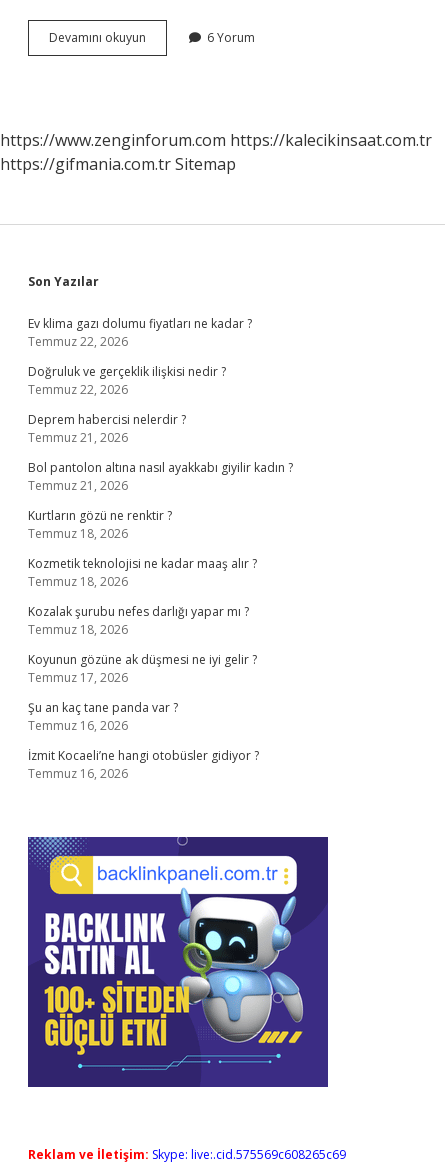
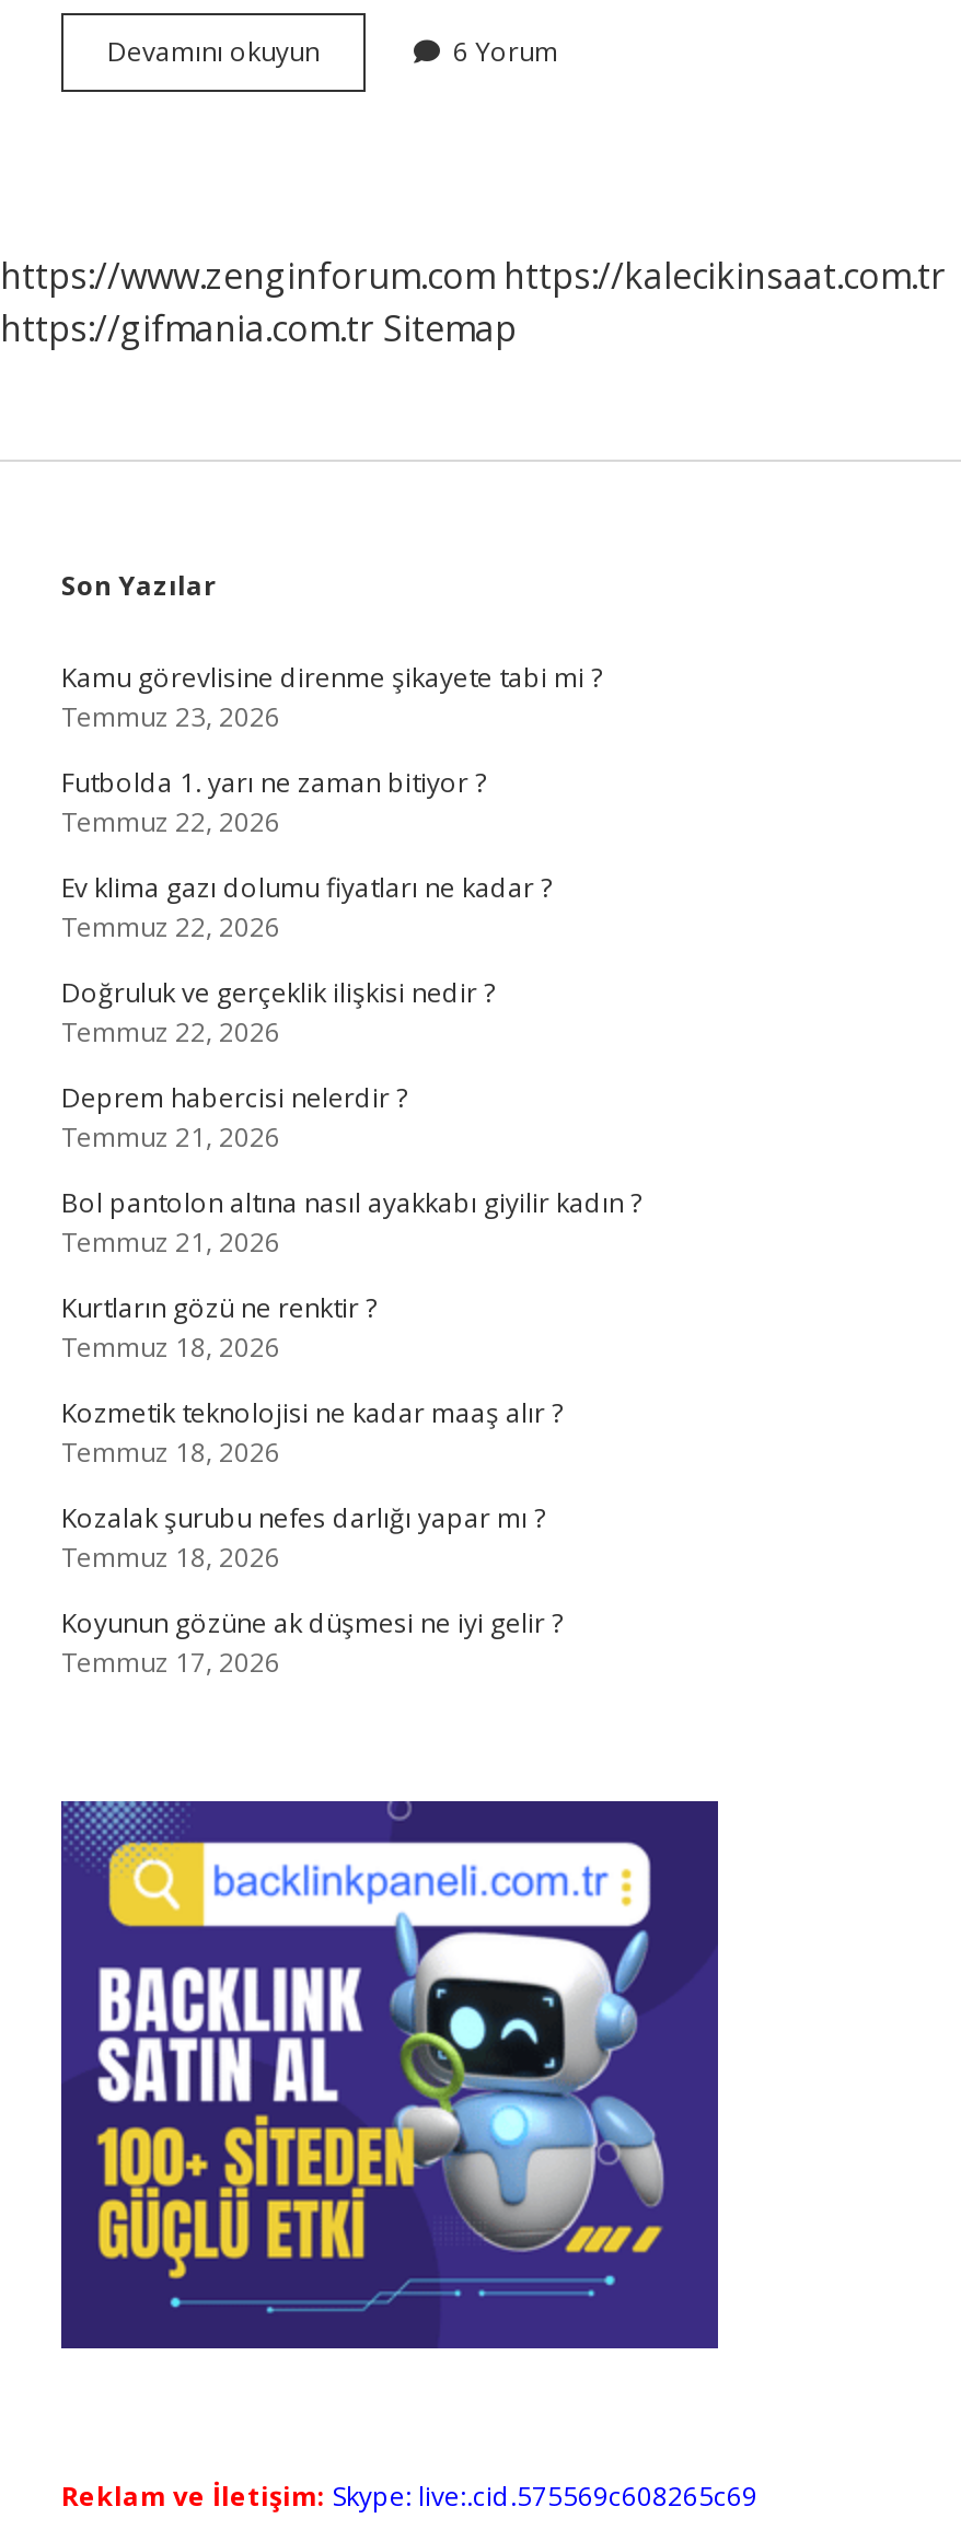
+ Kamu görevlisine direnme şikayete tabi mi ?
+ Temmuz 23, 2026
+ Futbolda 1. yarı ne zaman bitiyor ?
+ Temmuz 22, 2026

moved down: Ev klima gazı dolumu fiyatları ne kadar ? | Temmuz 22, 2026 | Doğruluk ve gerçeklik ilişkisi nedir ? | ... | Koyunun gözüne ak düşmesi ne iyi gelir ? | Temmuz 17, 2026

- Şu an kaç tane panda var ?
- Temmuz 16, 2026
- İzmit Kocaeli’ne hangi otobüsler gidiyor ?
- Temmuz 16, 2026
